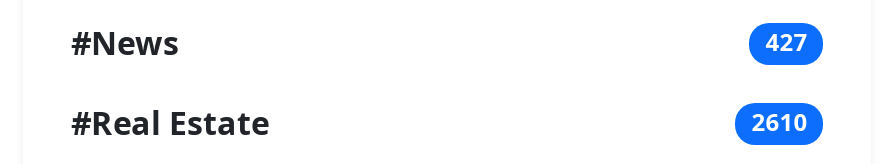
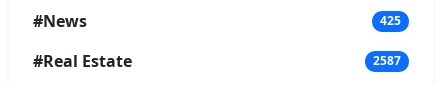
- 427
+ 425

- 2610
+ 2587
